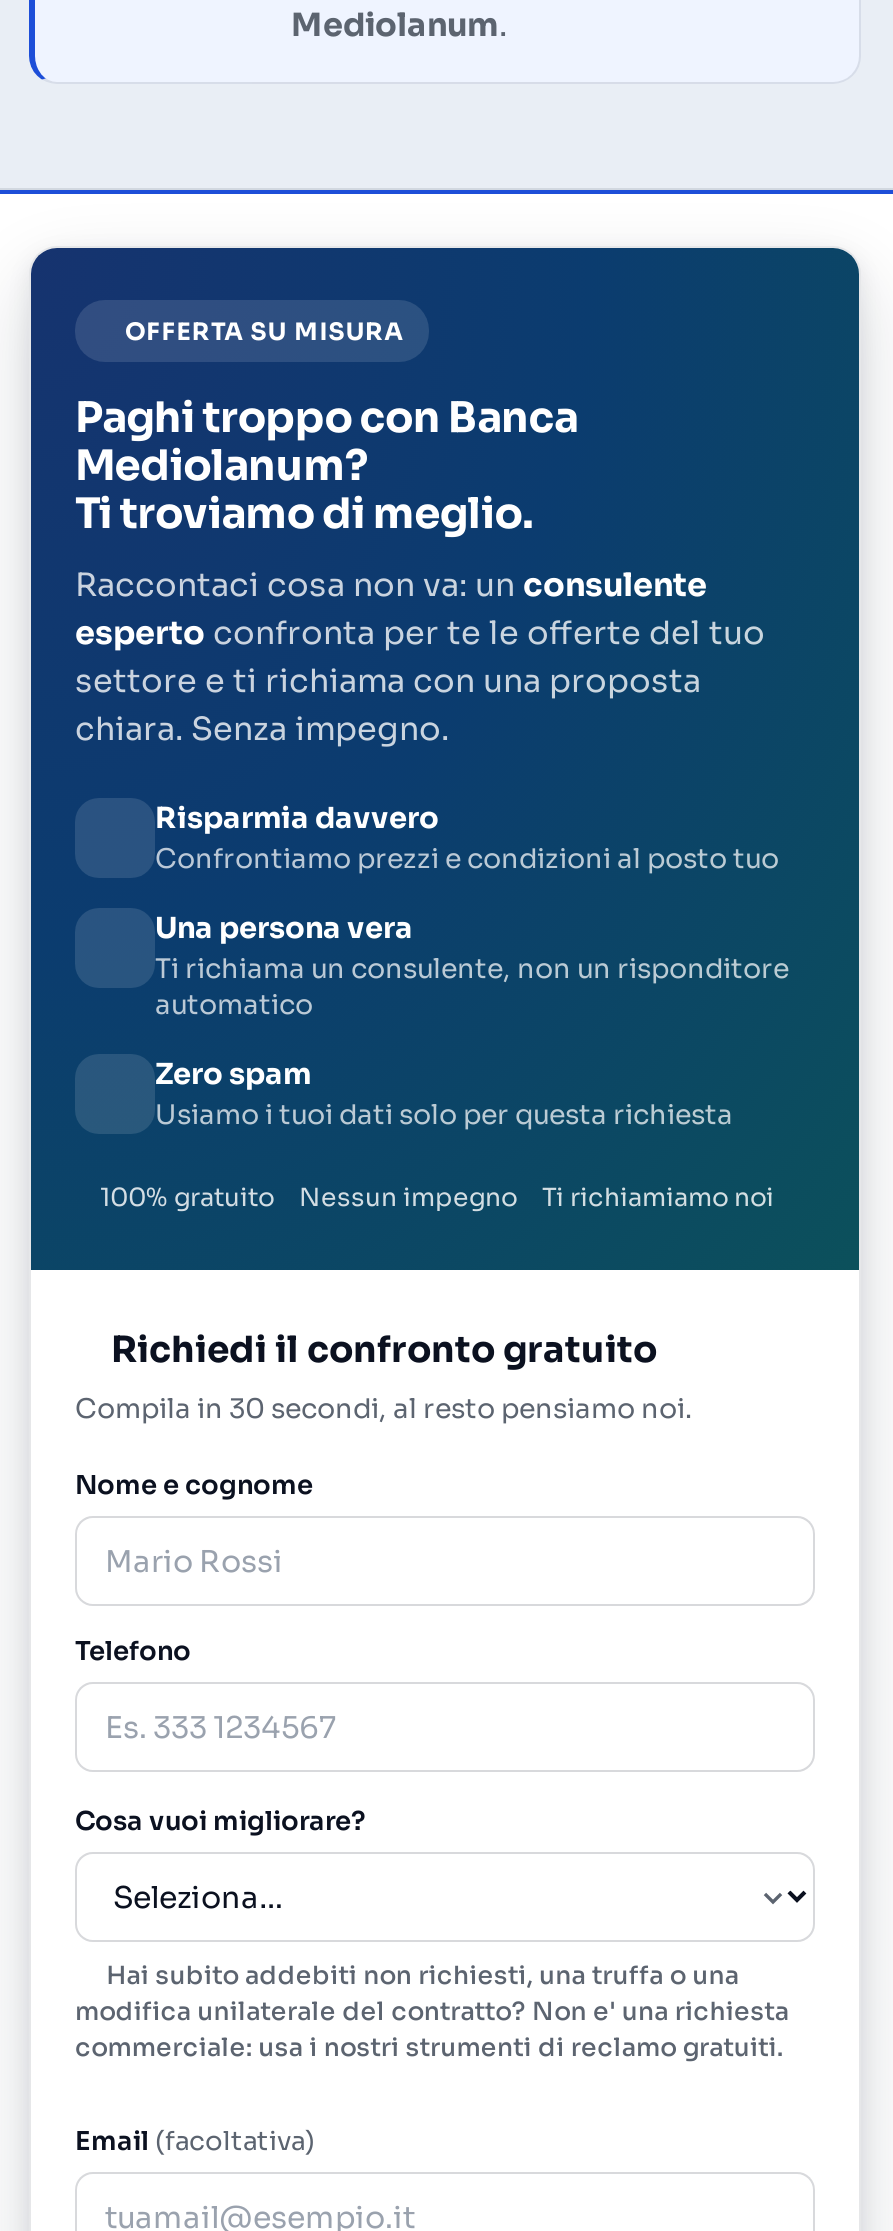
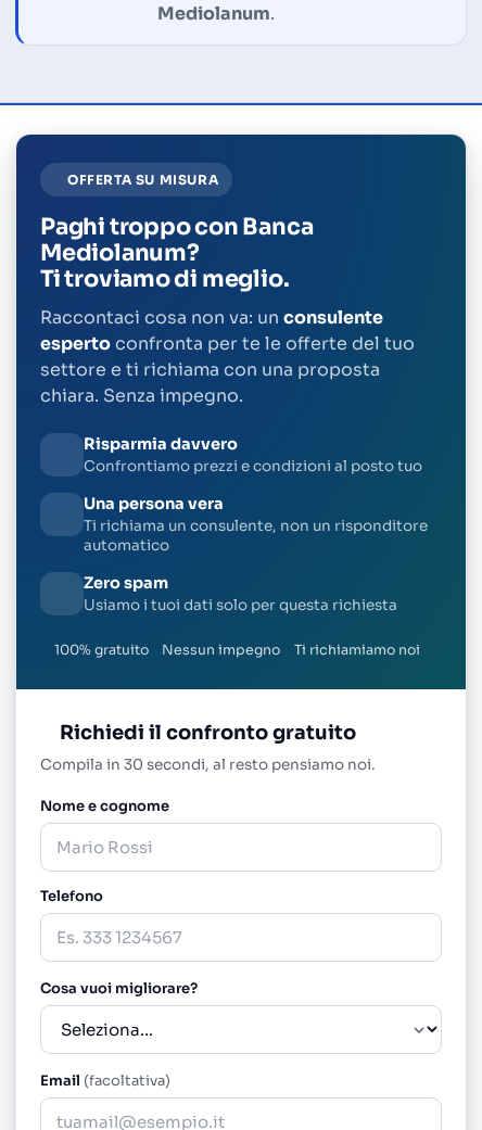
- Hai subito addebiti non richiesti, una truffa o una
- modifica unilaterale del contratto? Non e' una richiesta
- commerciale: usa i nostri strumenti di reclamo gratuiti.
